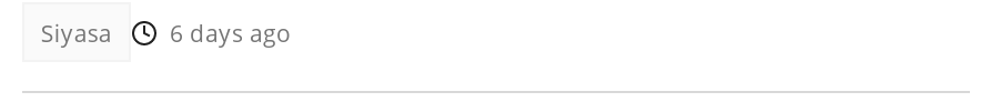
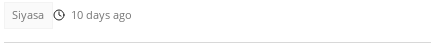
- Siyasa 6 days ago
+ Siyasa 10 days ago
